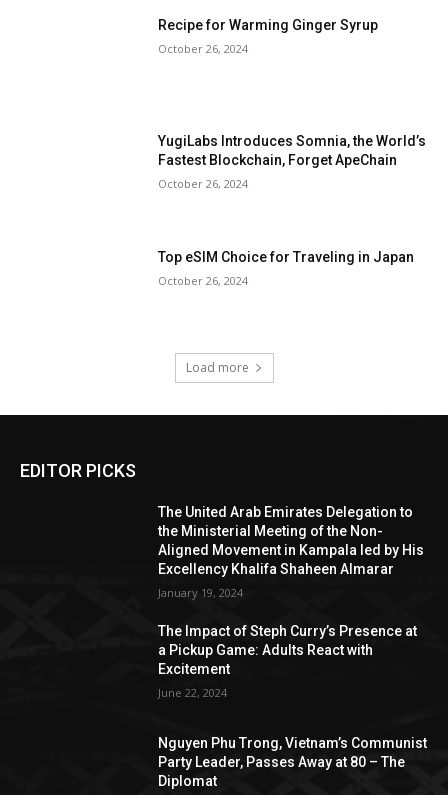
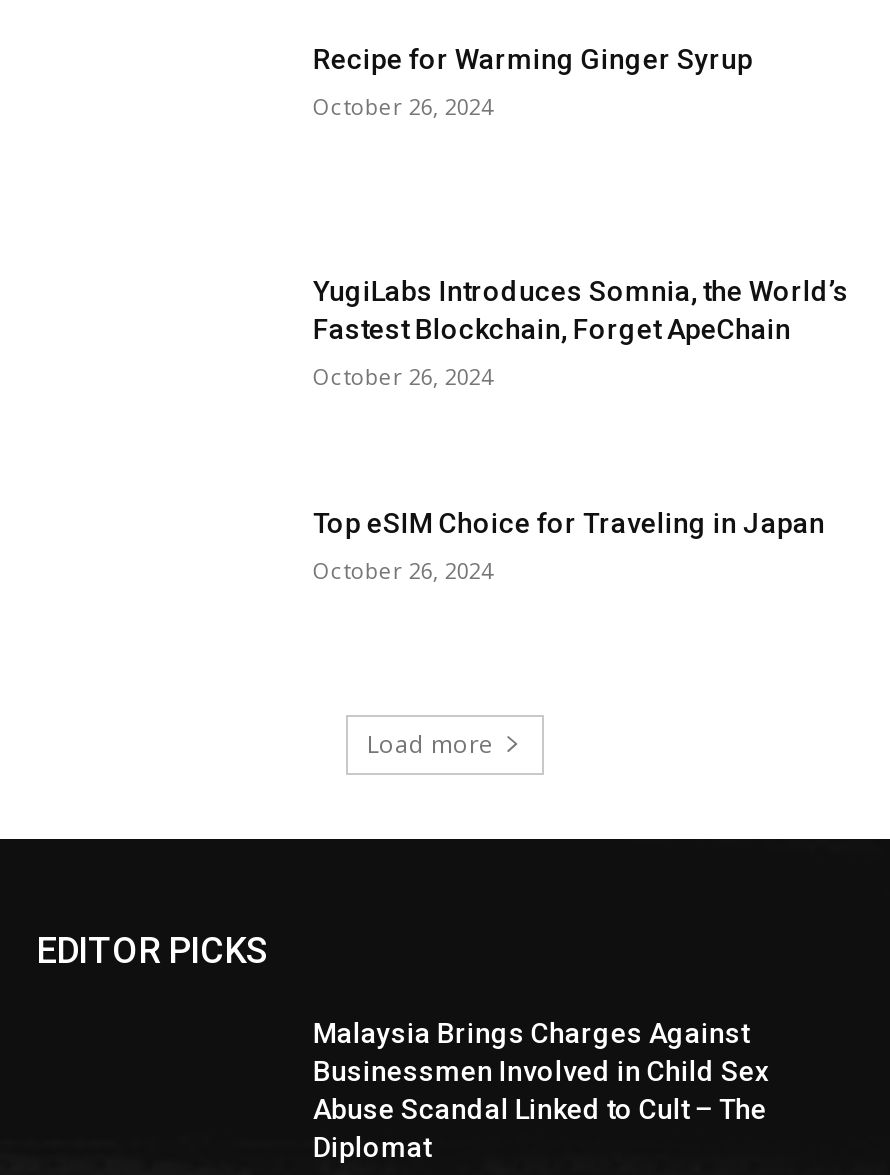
- The United Arab Emirates Delegation to
- the Ministerial Meeting of the Non-
- Aligned Movement in Kampala led by His
- Excellency Khalifa Shaheen Almarar
- January 19, 2024
- The Impact of Steph Curry’s Presence at
- a Pickup Game: Adults React with
- Excitement
- June 22, 2024
- Nguyen Phu Trong, Vietnam’s Communist
- Party Leader, Passes Away at 80 – The
+ Malaysia Brings Charges Against
+ Businessmen Involved in Child Sex
+ Abuse Scandal Linked to Cult – The
